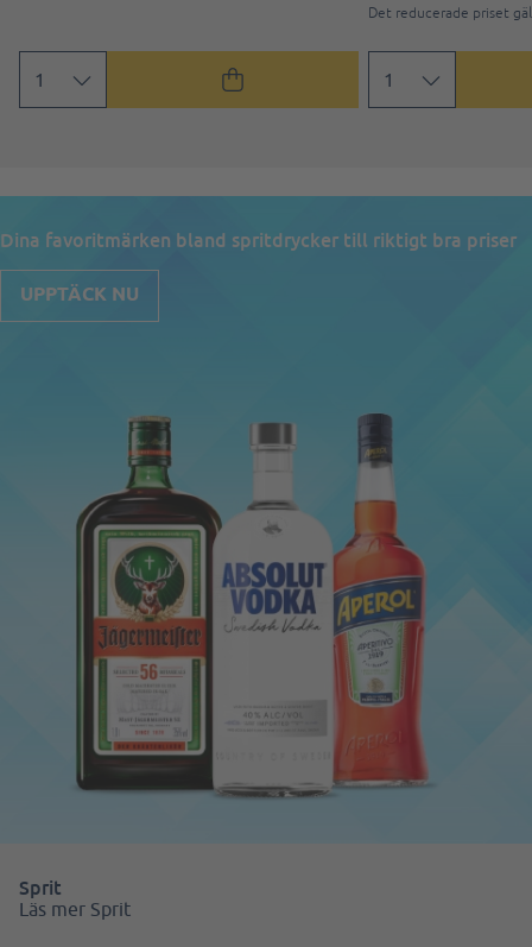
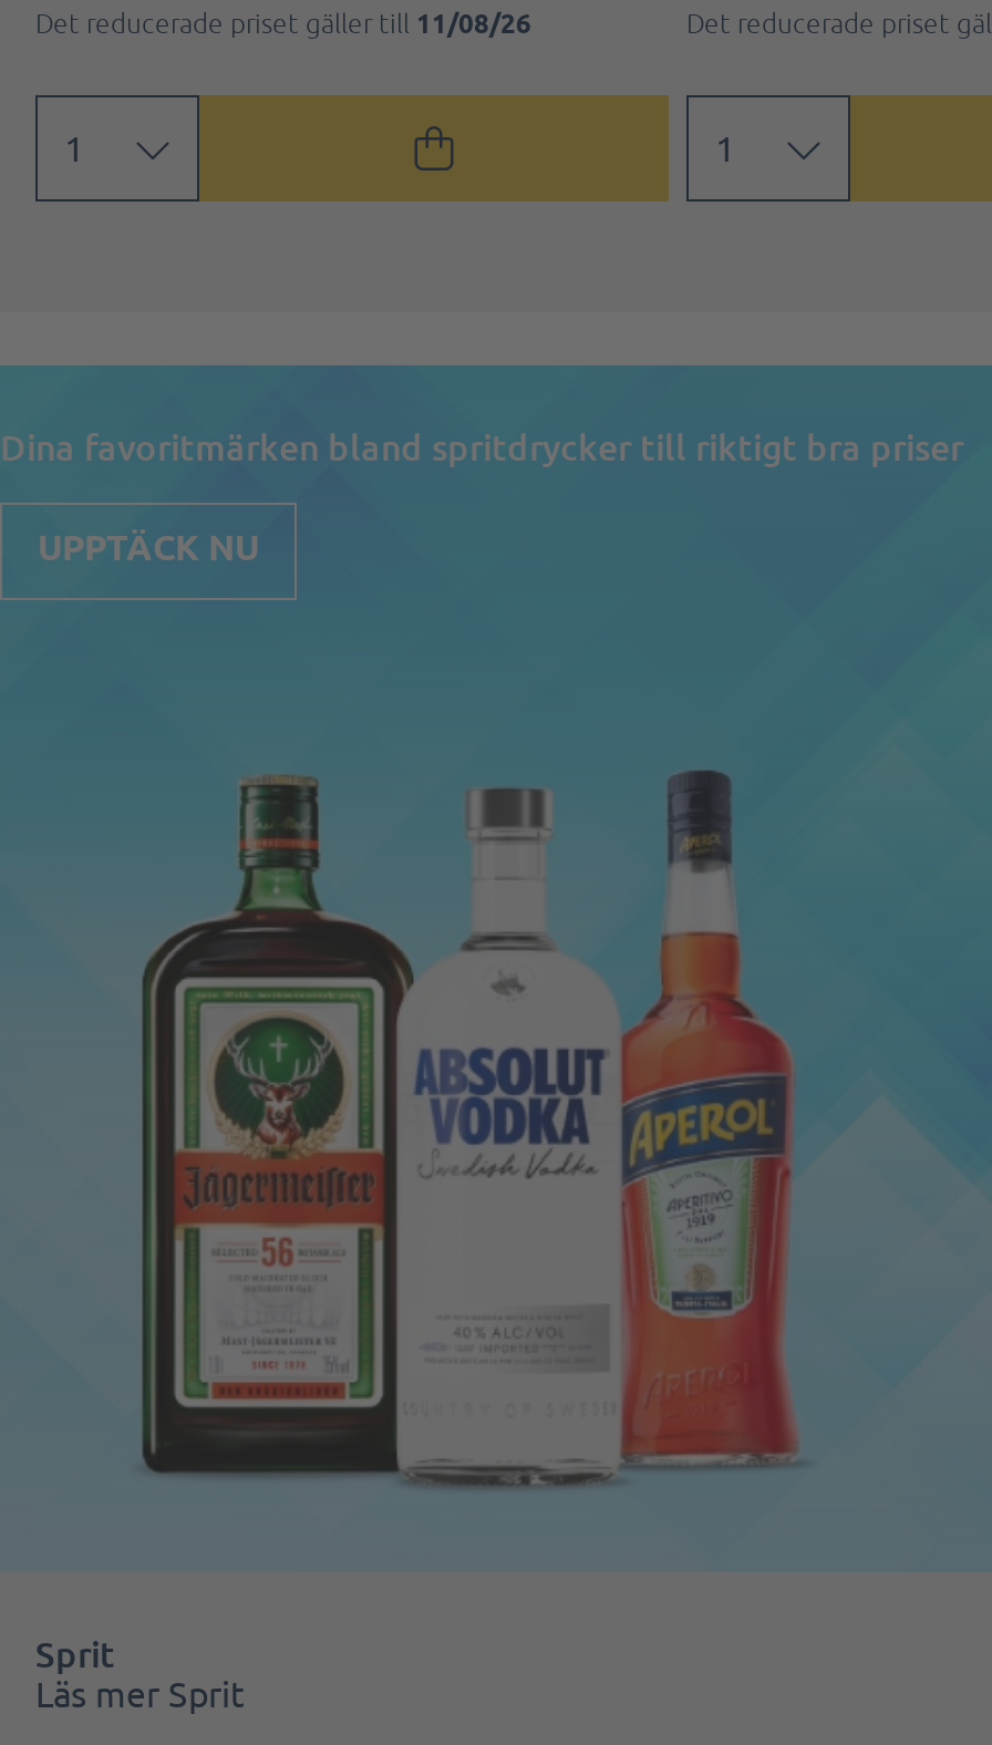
+ Det reducerade priset gäller till 11/08/26
